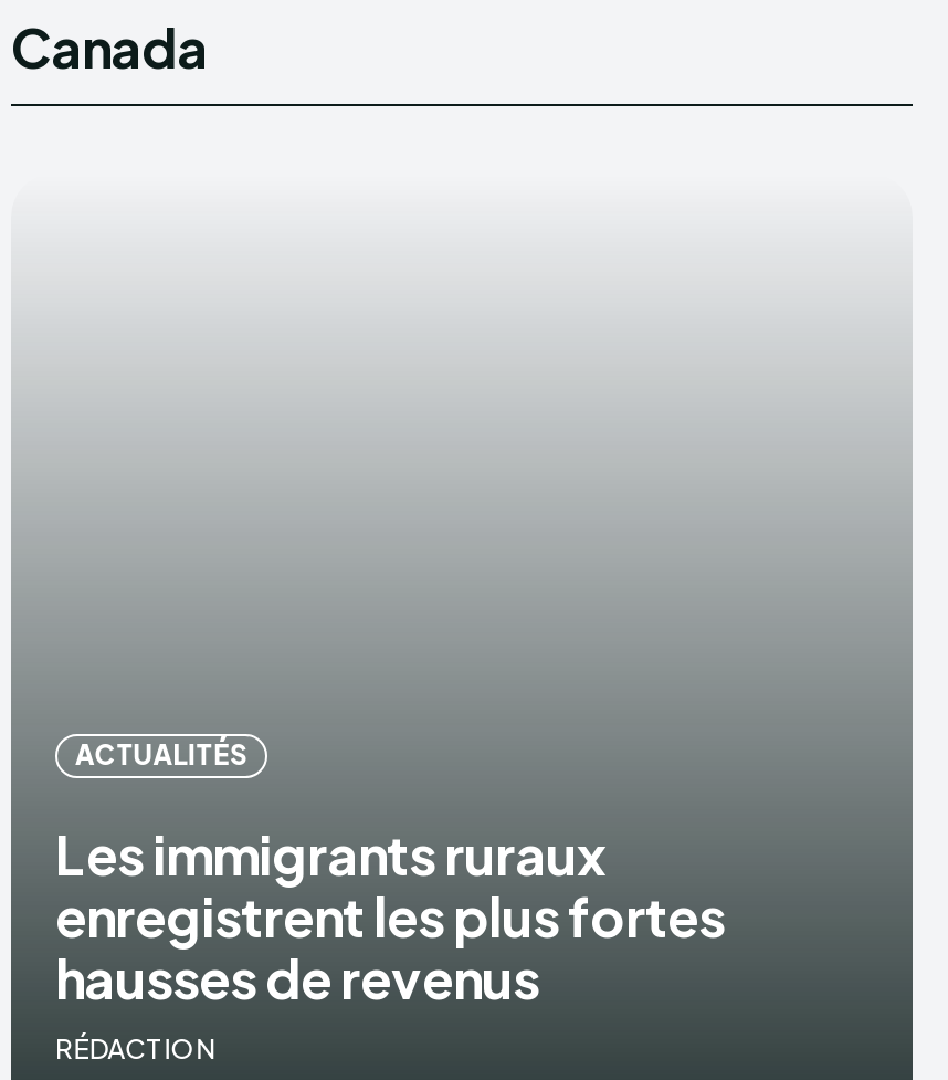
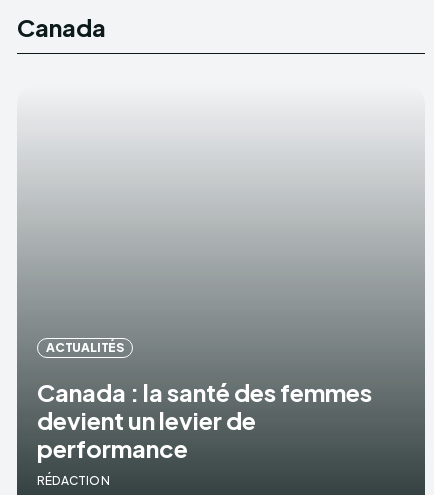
- Les immigrants ruraux
- enregistrent les plus fortes
- hausses de revenus
+ Canada : la santé des femmes
+ devient un levier de
+ performance
